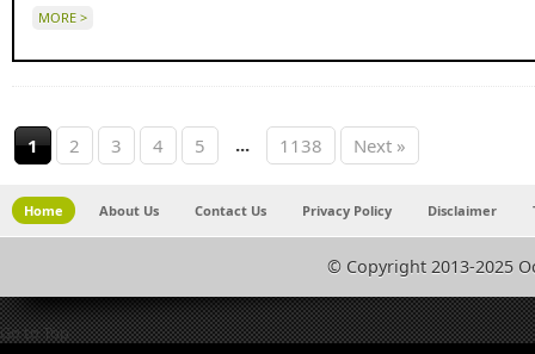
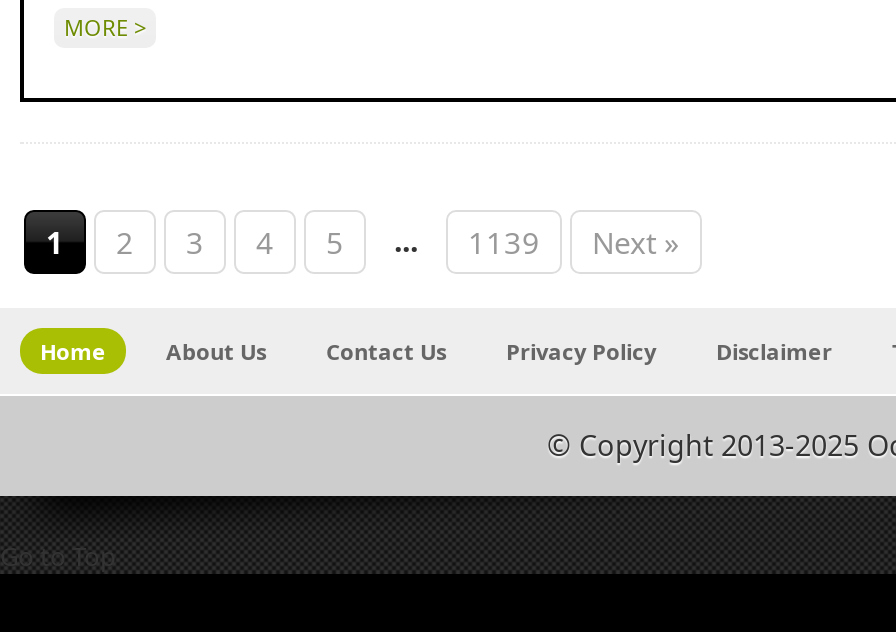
- 1138
+ 1139
